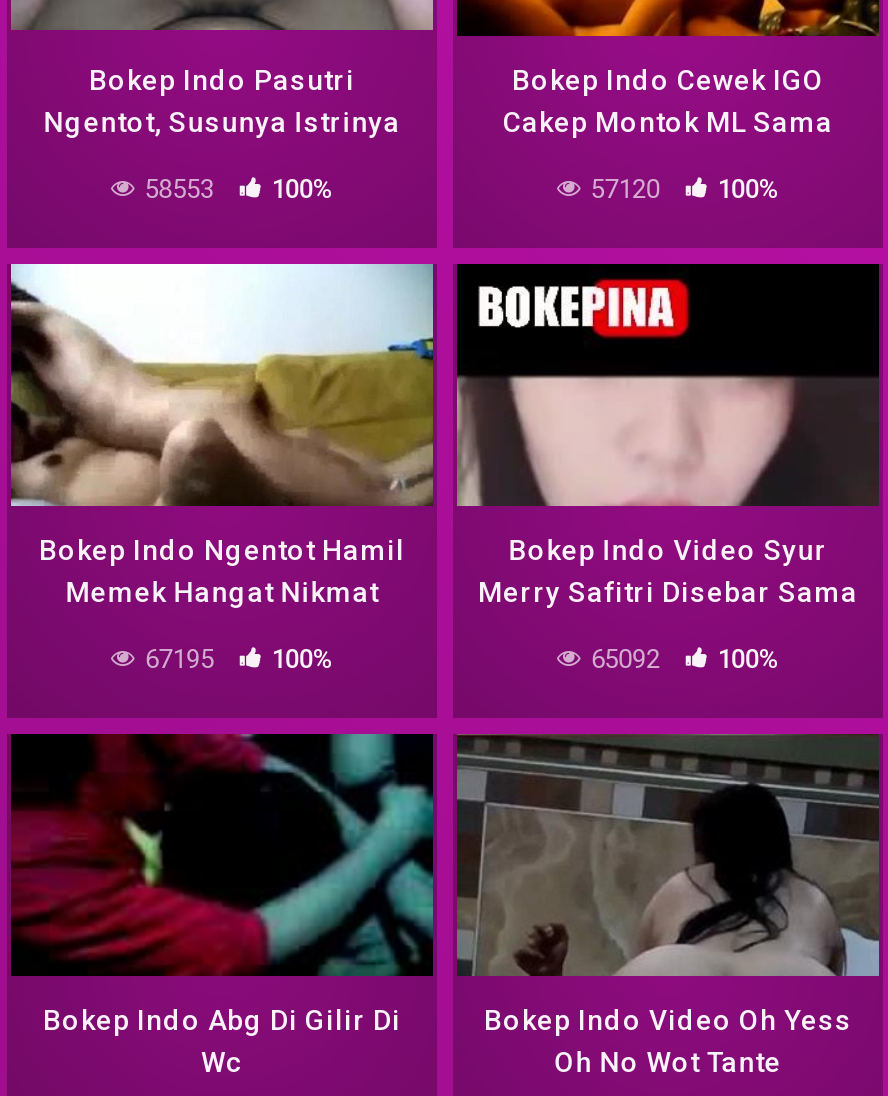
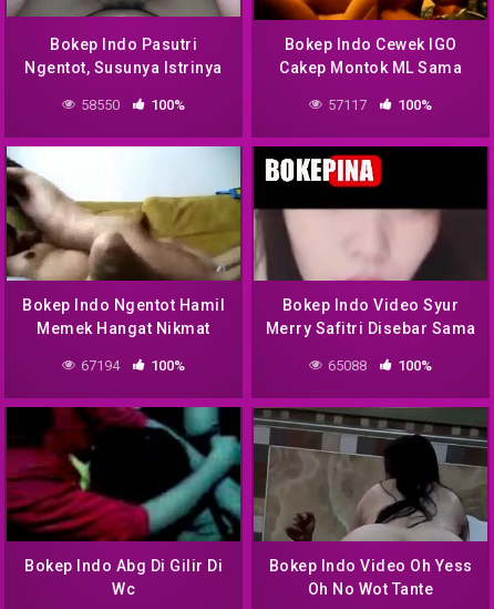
- 58553 100%
+ 58550 100%

- 57120 100%
+ 57117 100%

- 67195 100%
+ 67194 100%

- 65092 100%
+ 65088 100%
